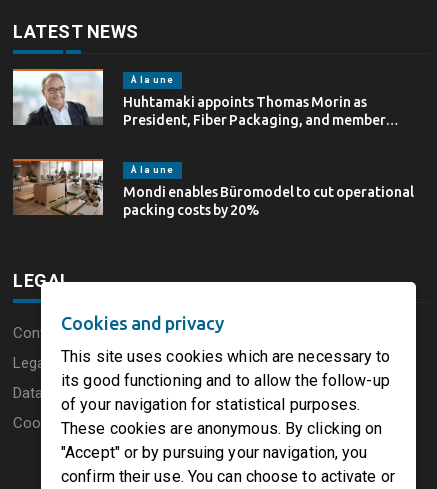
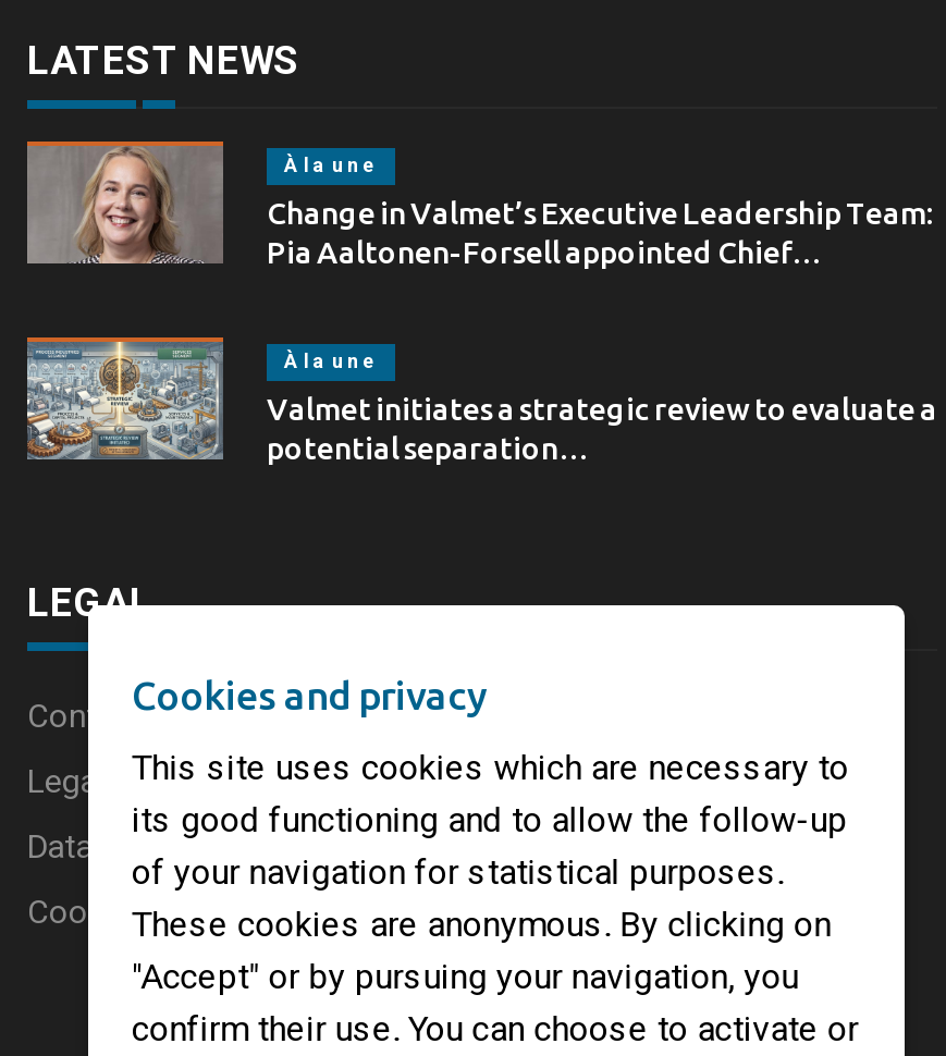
- [image]
- Huhtamaki appoints Thomas Morin as
- President, Fiber Packaging, and member…
+ [image]
+ Change in Valmet’s Executive Leadership Team:
+ Pia Aaltonen-Forsell appointed Chief…

- [image]
- Mondi enables Büromodel to cut operational
- packing costs by 20%
+ [image]
+ Valmet initiates a strategic review to evaluate a
+ potential separation…
